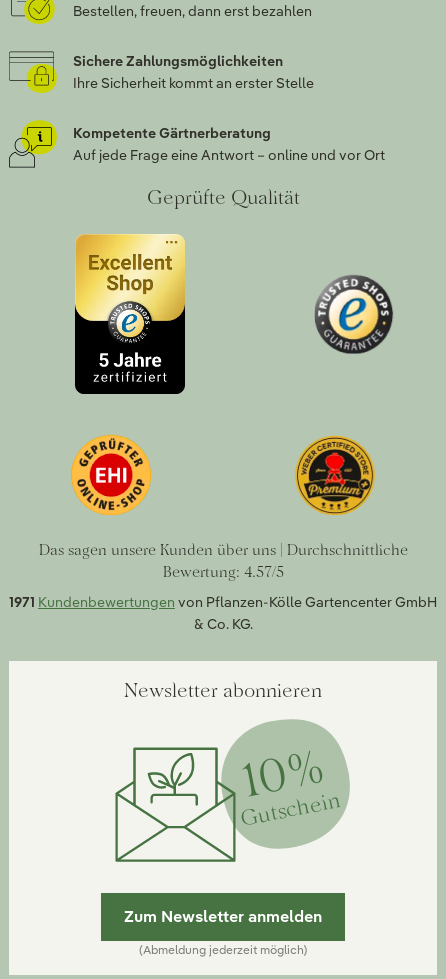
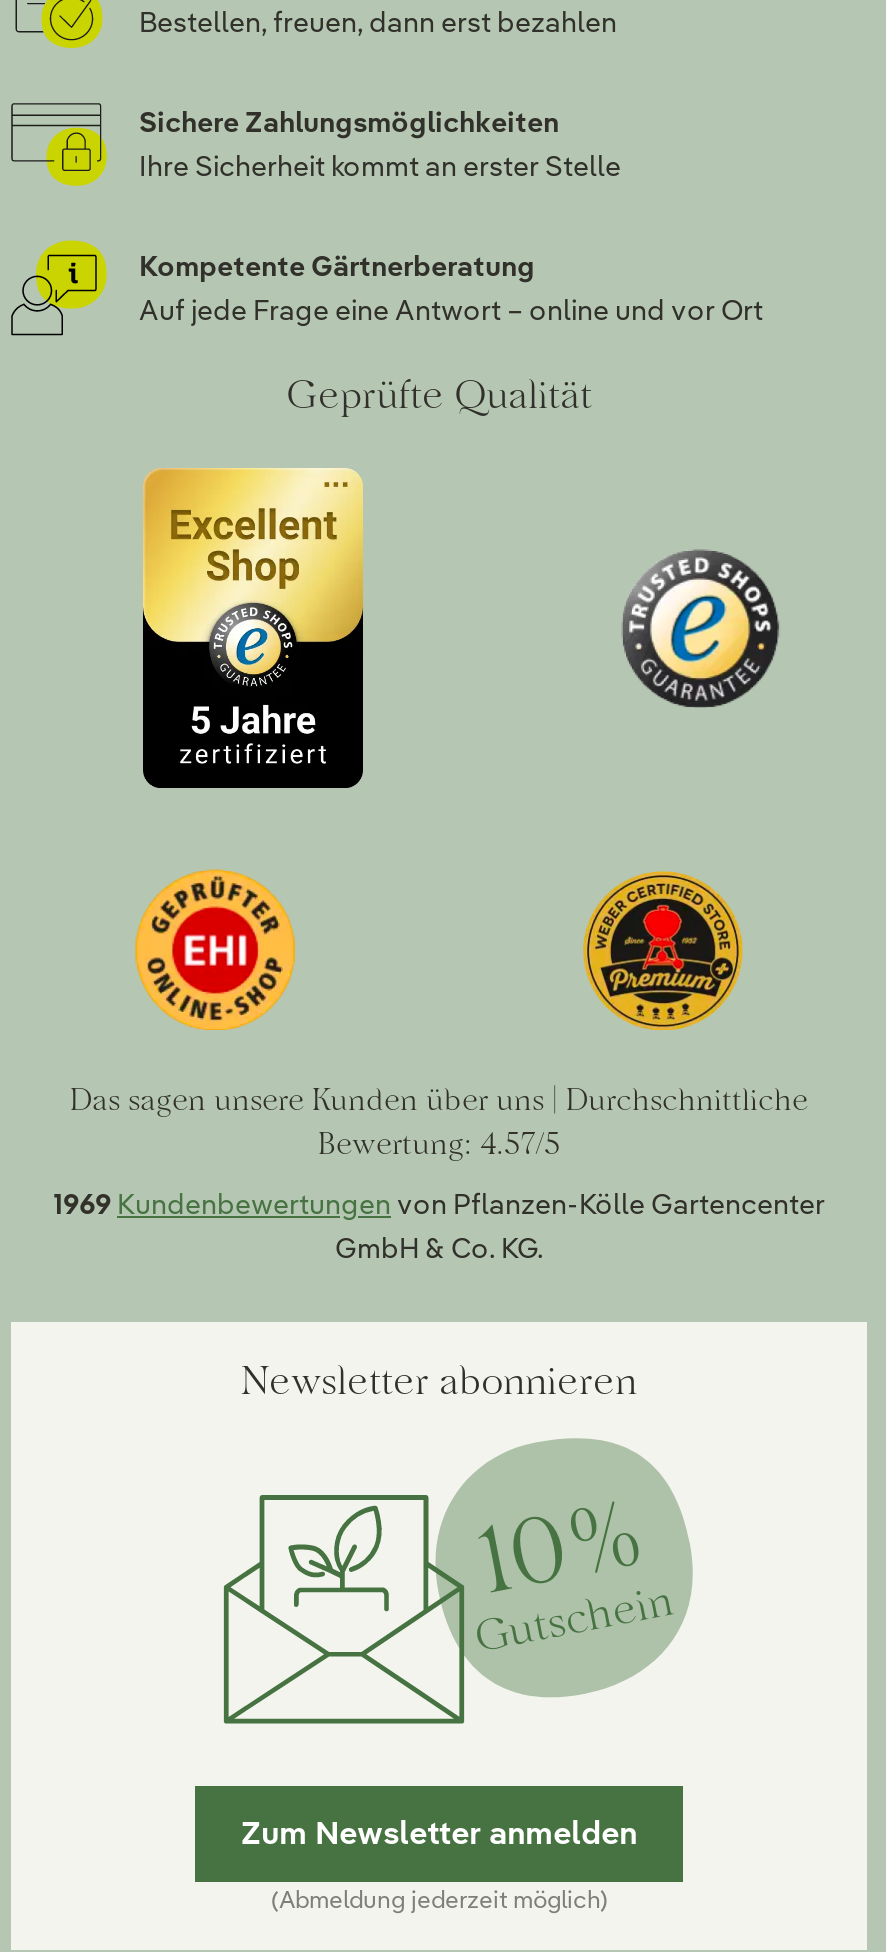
- 1971 Kundenbewertungen von Pflanzen-Kölle Gartencenter GmbH
- & Co. KG.
+ 1969 Kundenbewertungen von Pflanzen-Kölle Gartencenter
+ GmbH & Co. KG.
